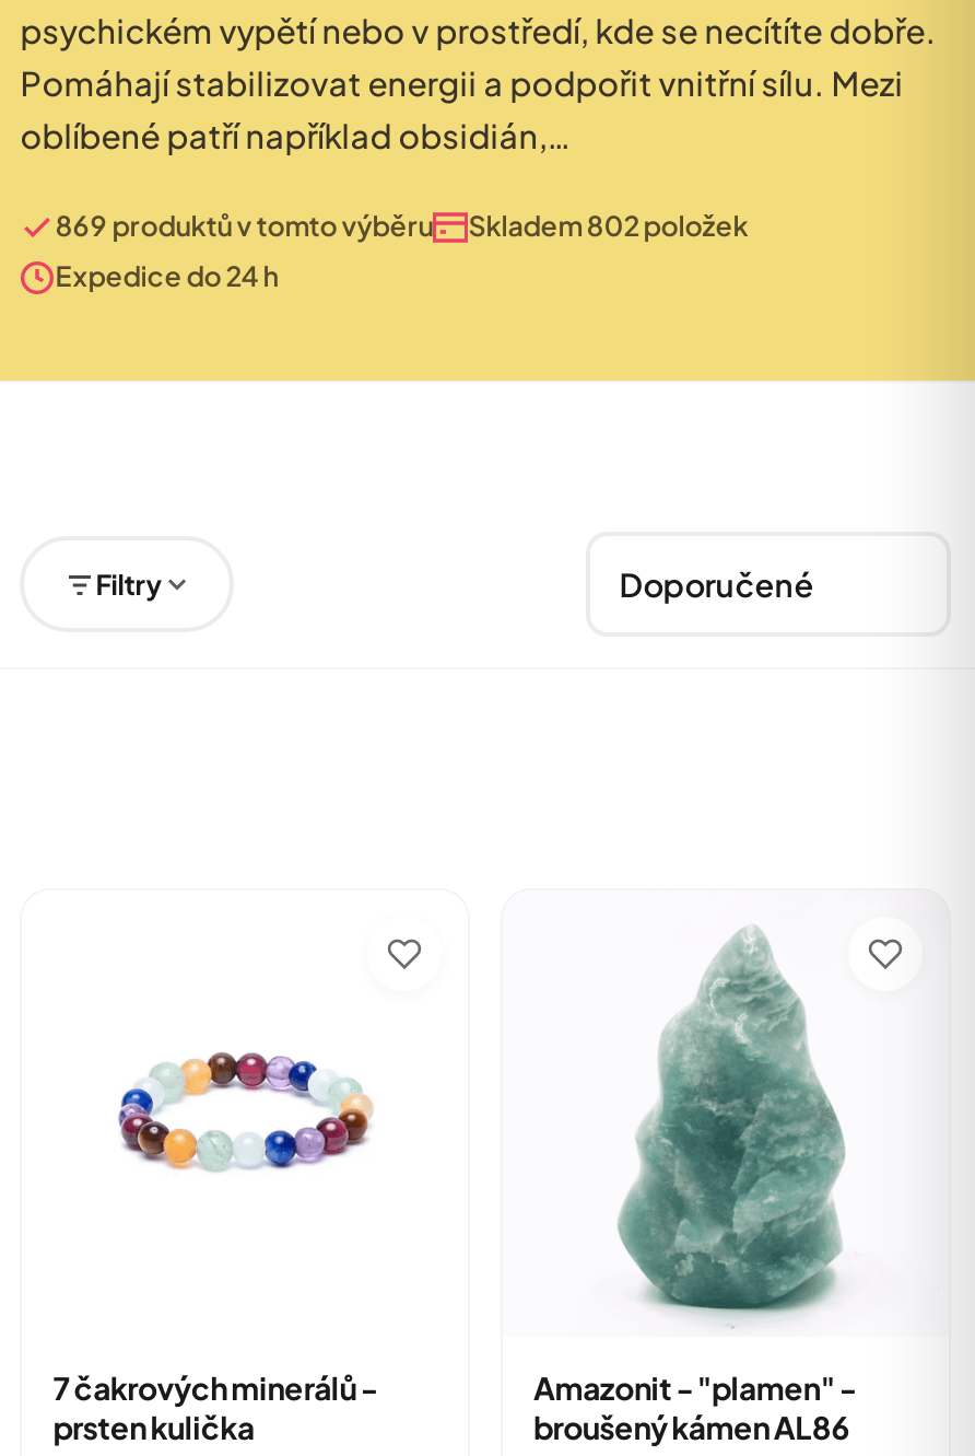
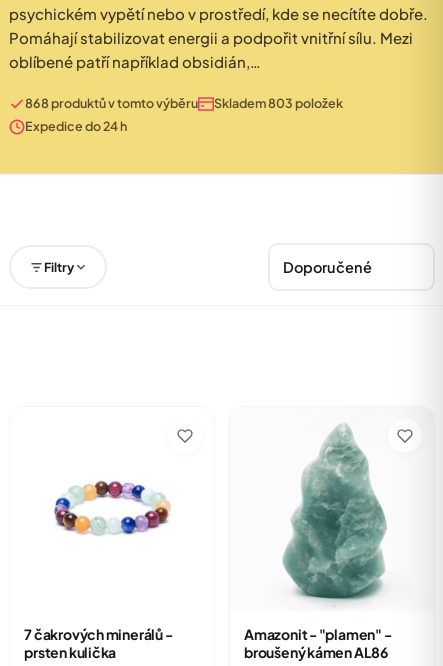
- 869 produktů v tomto výběru
+ 868 produktů v tomto výběru

- Skladem 802 položek
+ Skladem 803 položek
